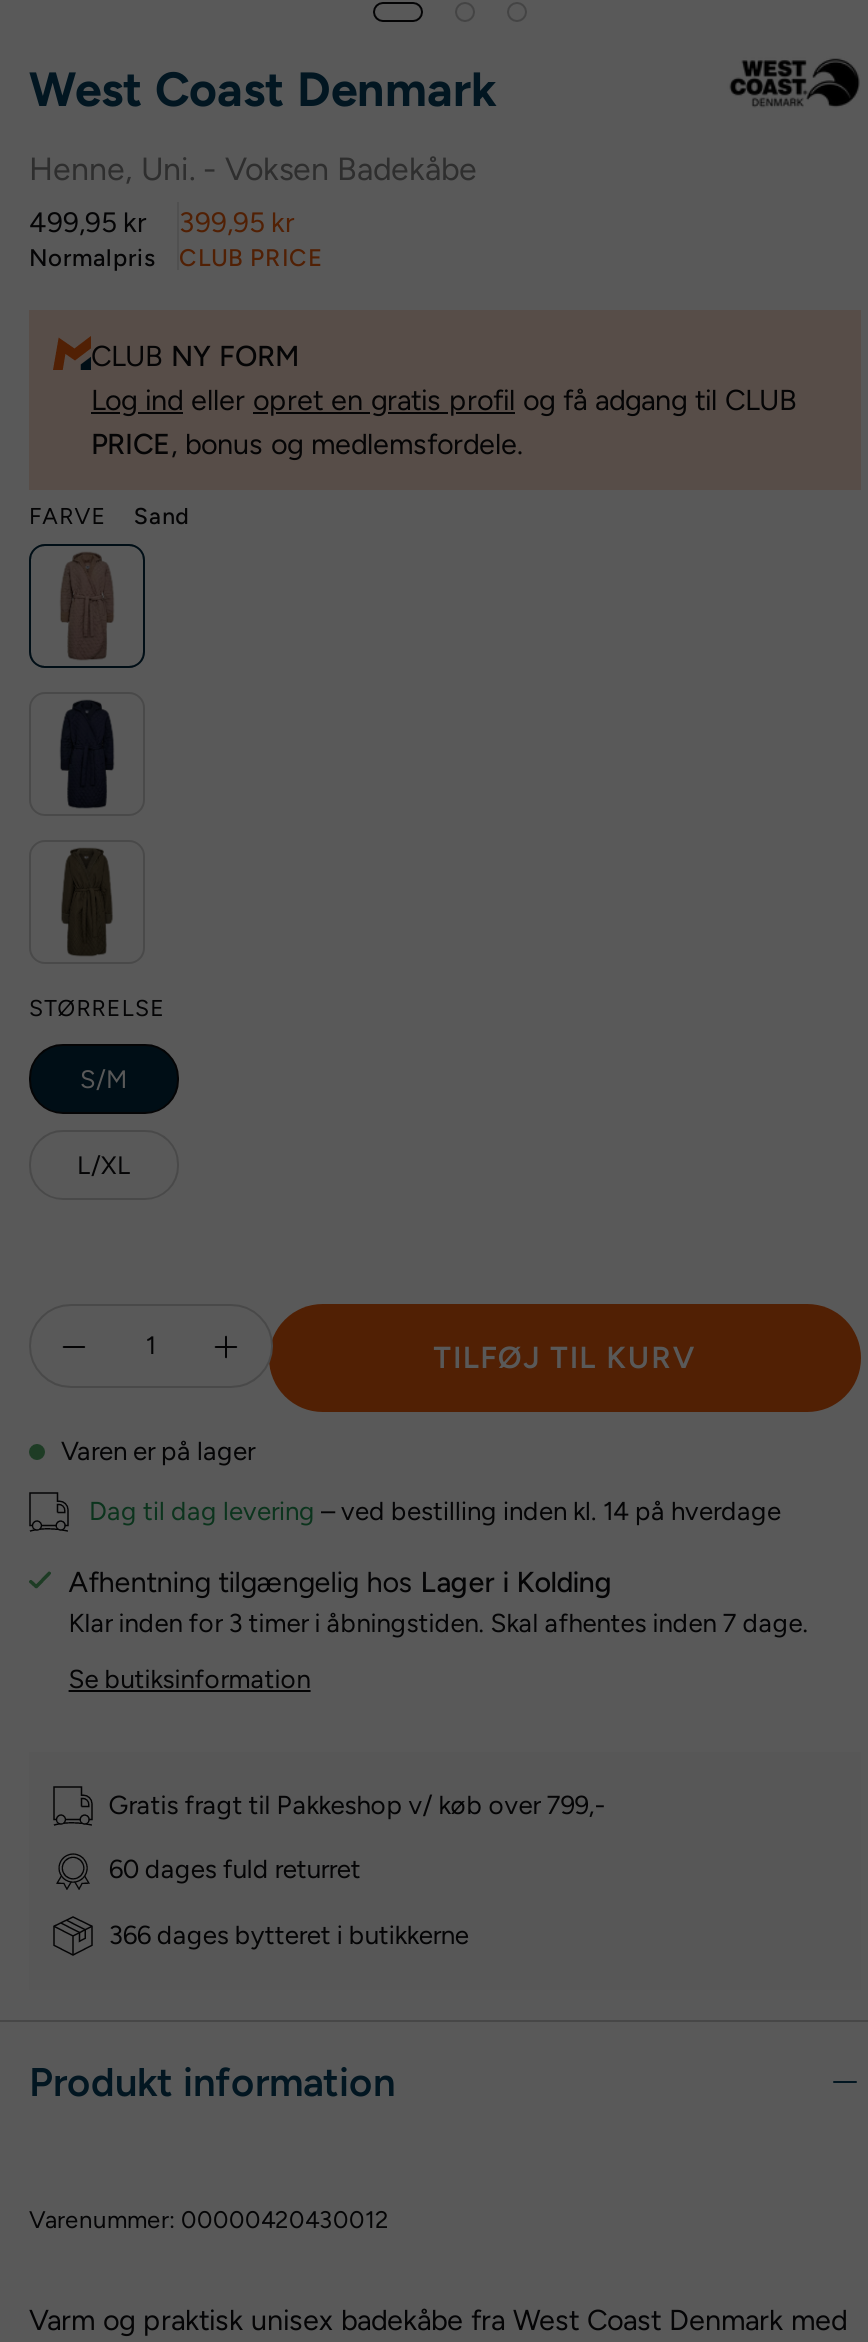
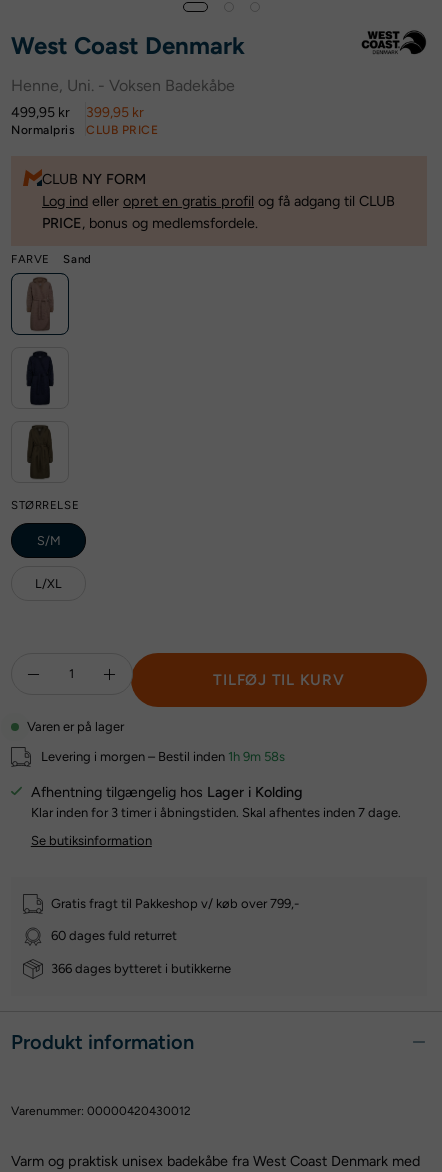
- Dag til dag levering – ved bestilling inden kl. 14 på hverdage
+ Levering i morgen – Bestil inden 1h 9m 58s
